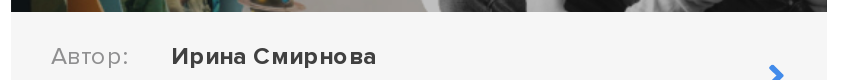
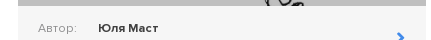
- Ирина Смирнова
+ Юля Маст
